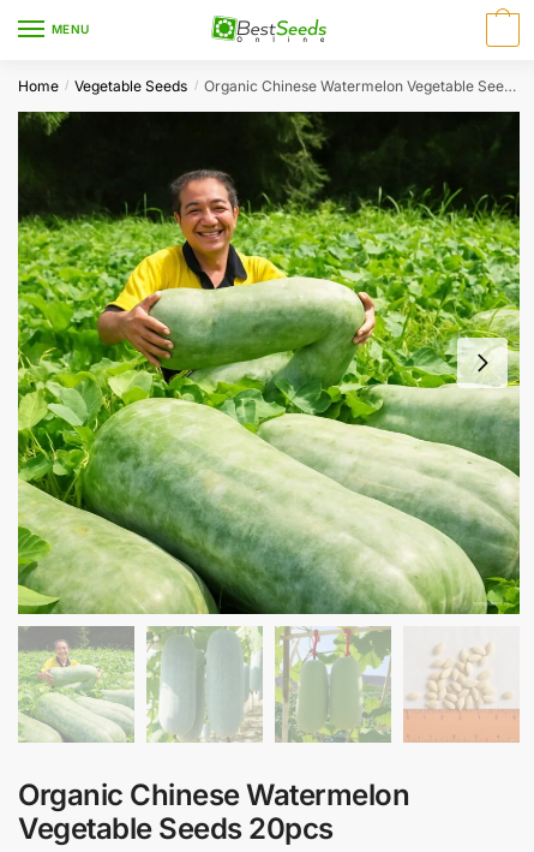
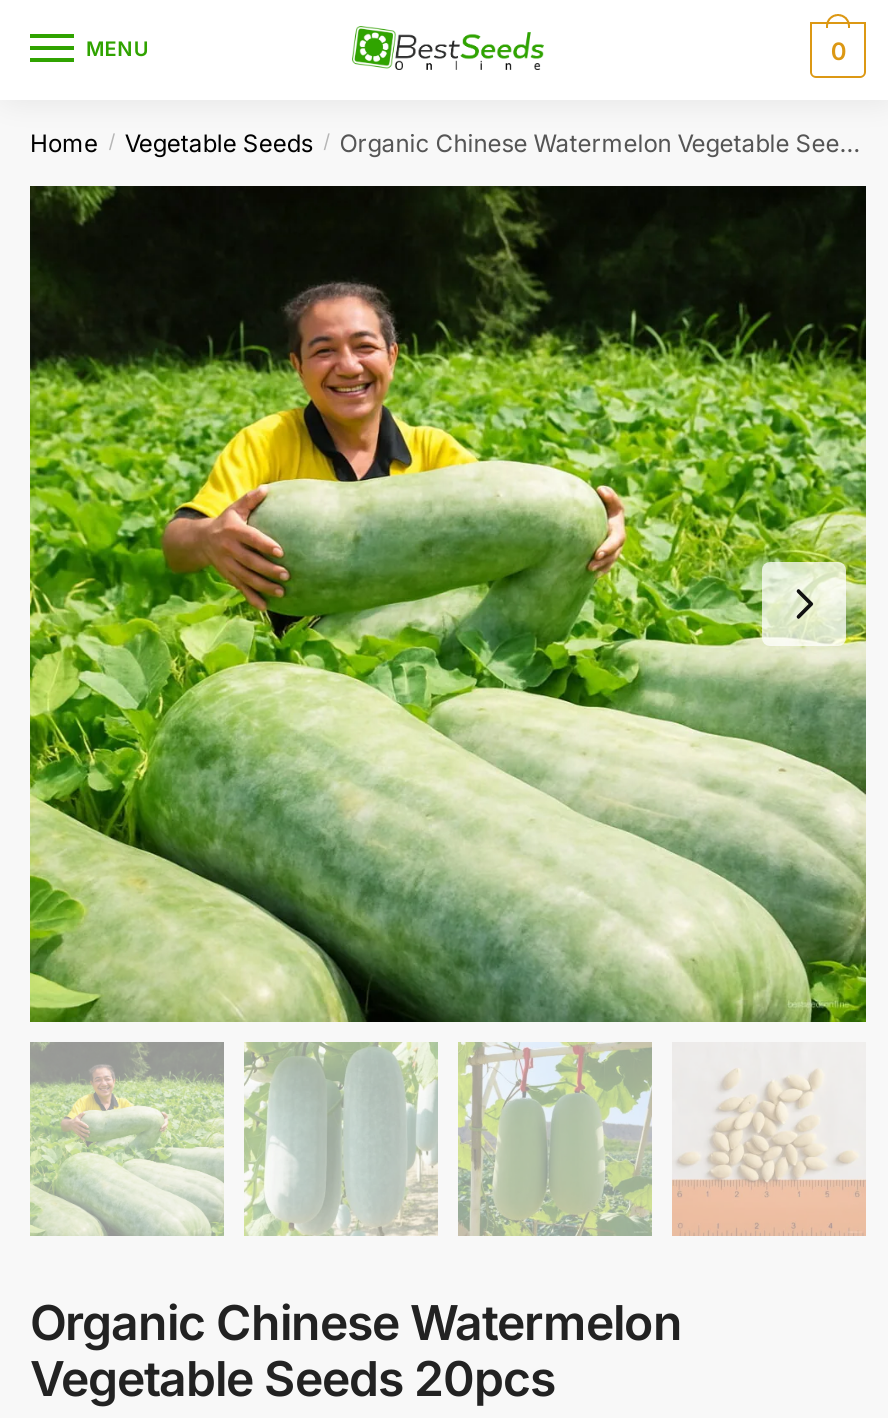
+ 0
